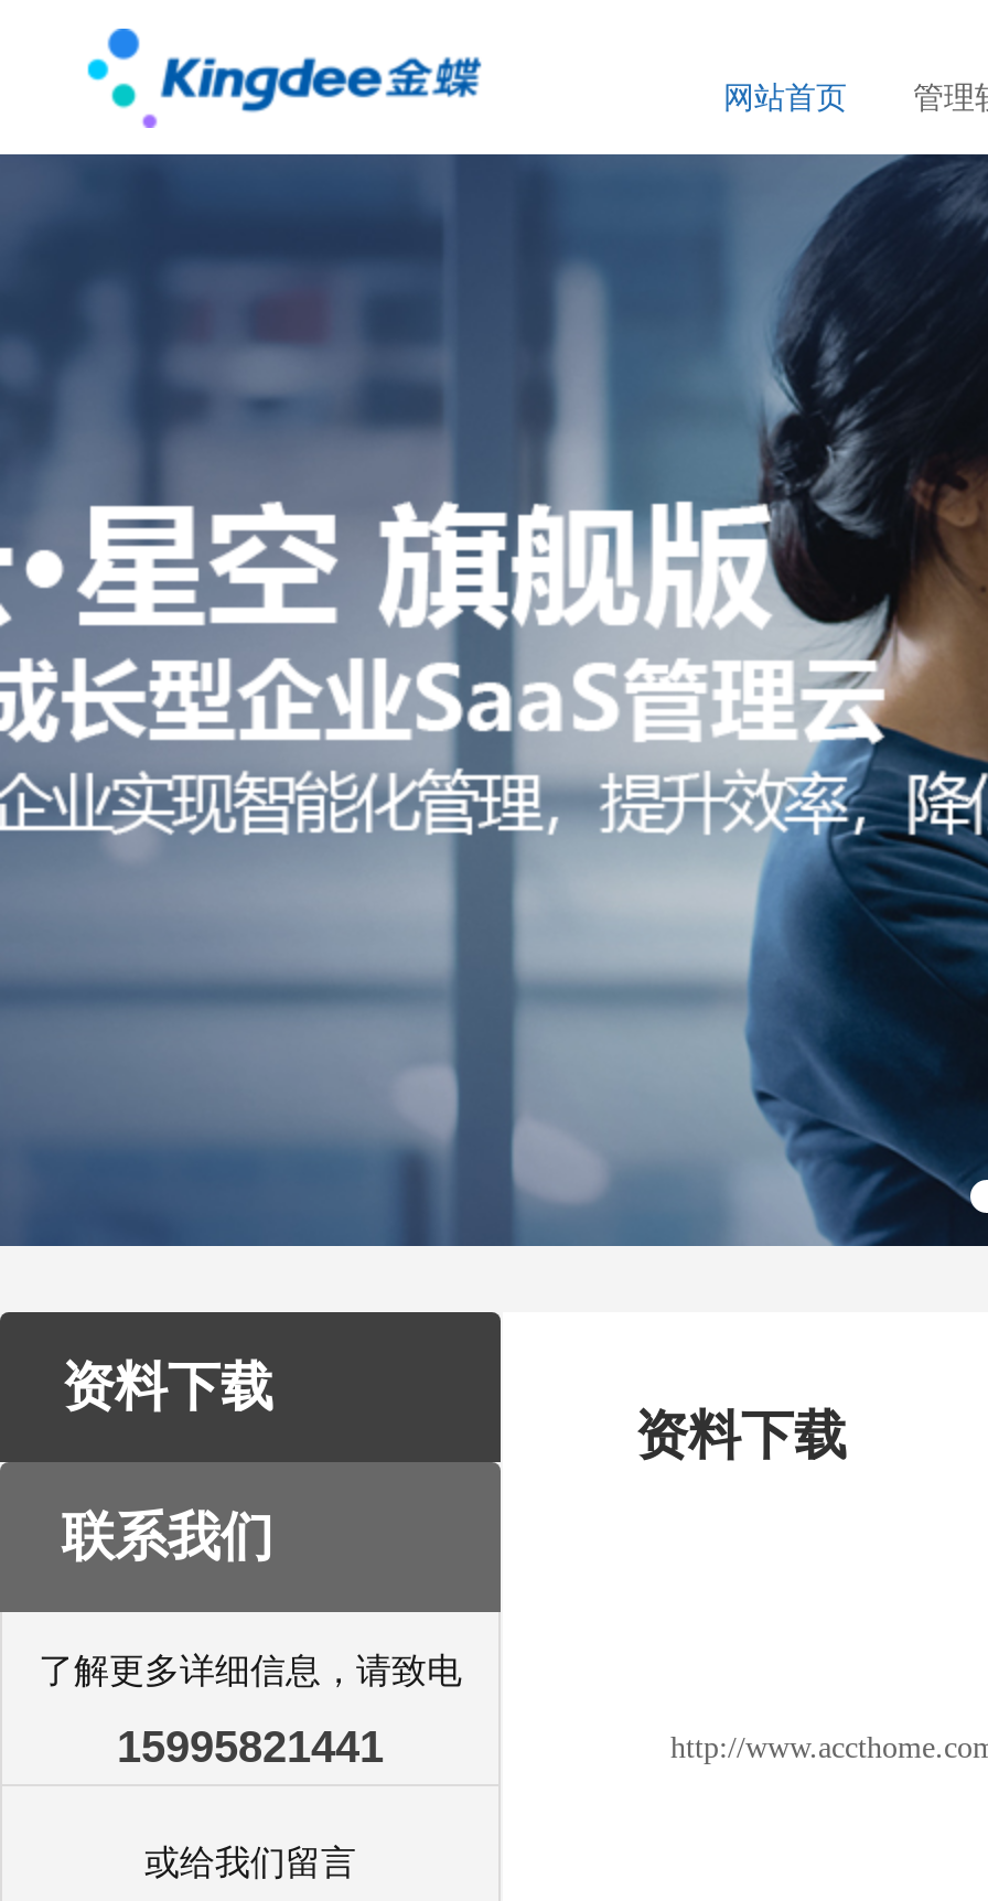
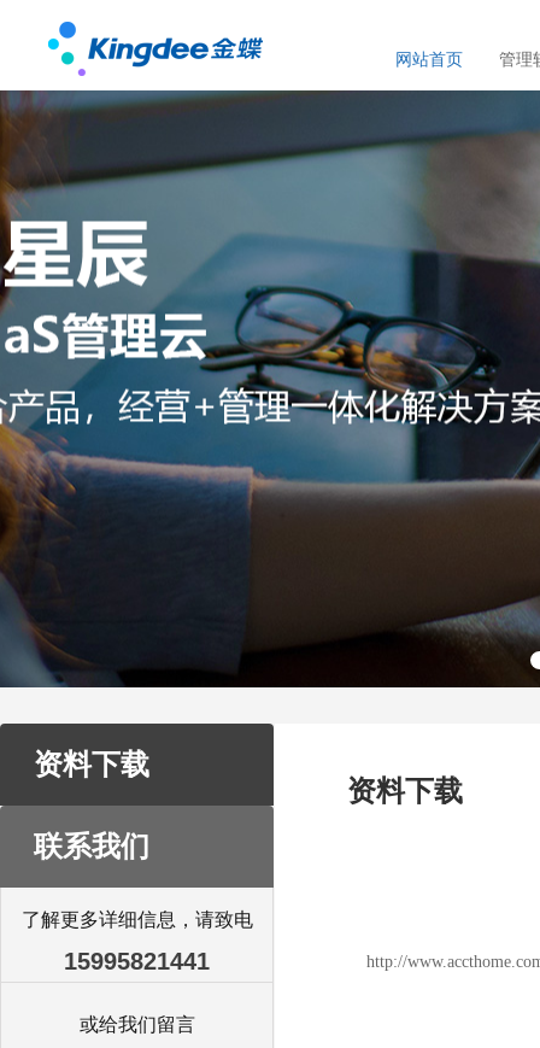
- [image]
+ [image]
